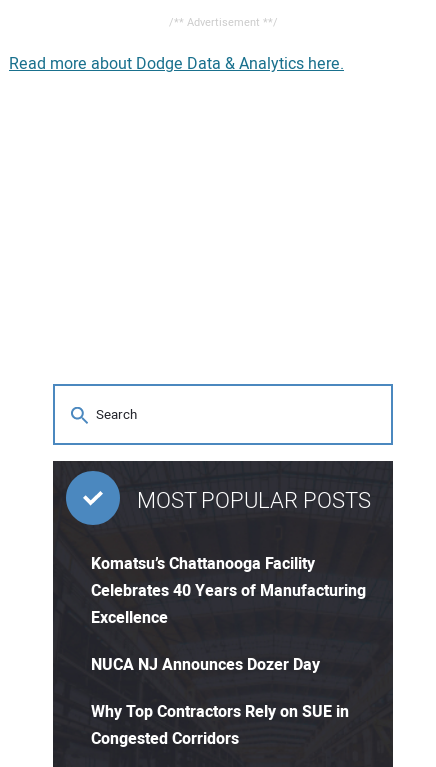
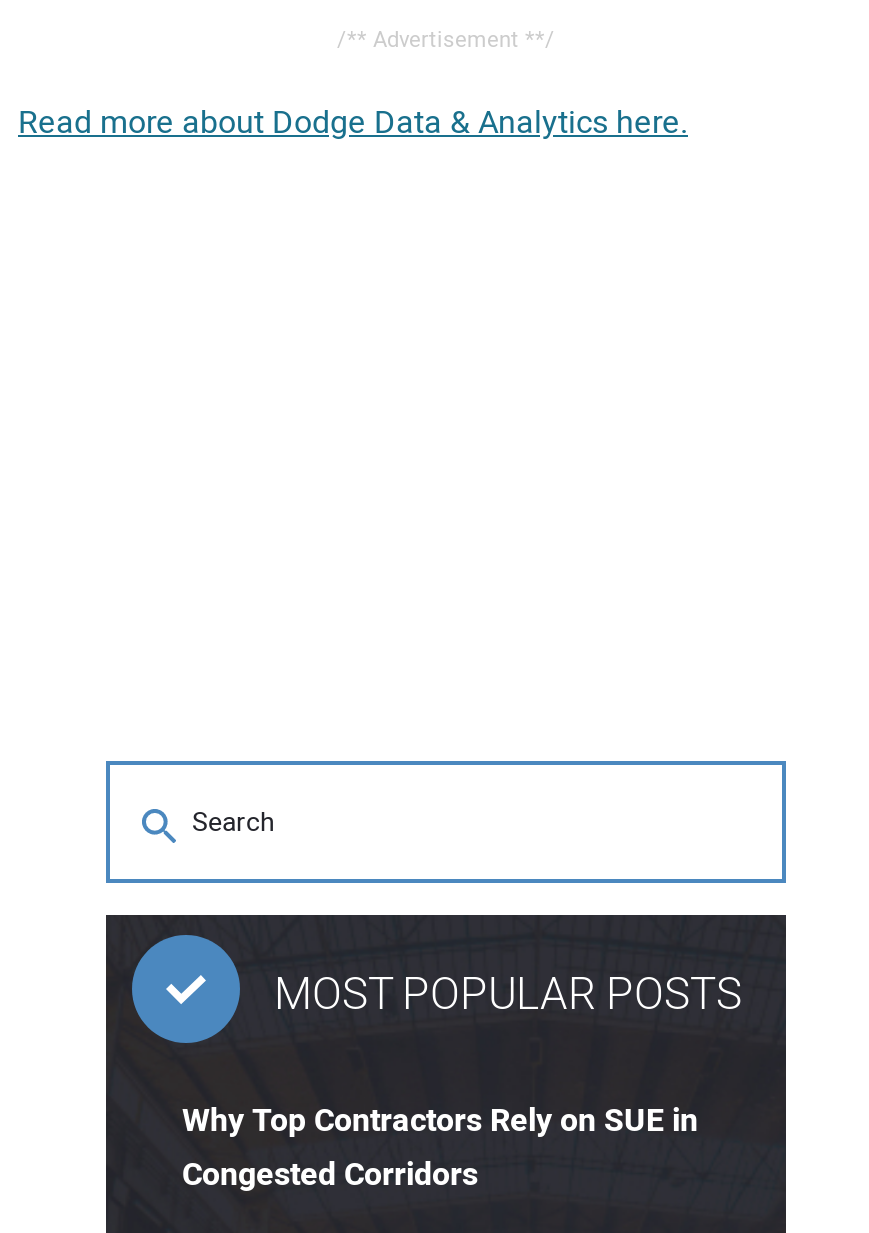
- Komatsu’s Chattanooga Facility
- Celebrates 40 Years of Manufacturing
- Excellence
- NUCA NJ Announces Dozer Day
